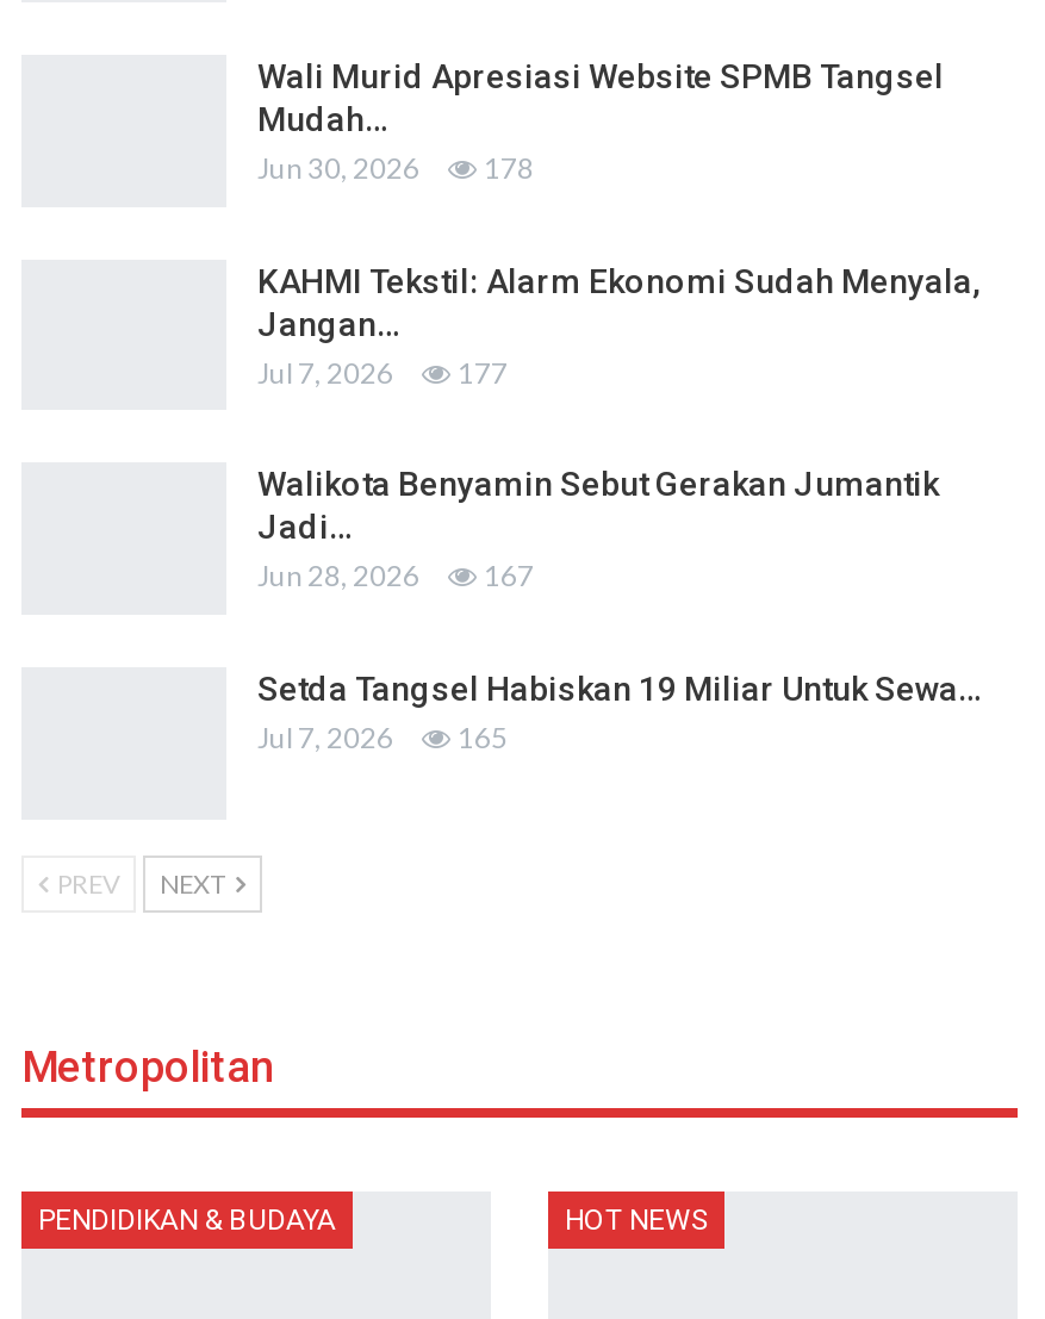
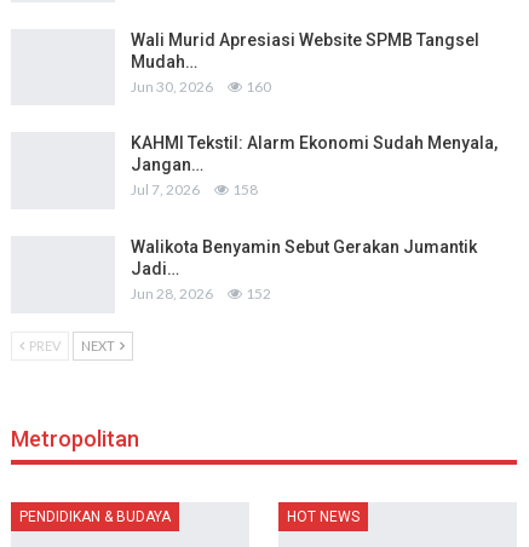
- Jun 30, 2026 178
+ Jun 30, 2026 160

- Jul 7, 2026 177
+ Jul 7, 2026 158

- 167
- Setda Tangsel Habiskan 19 Miliar Untuk Sewa…
- Jul 7, 2026
- 165
+ 152
